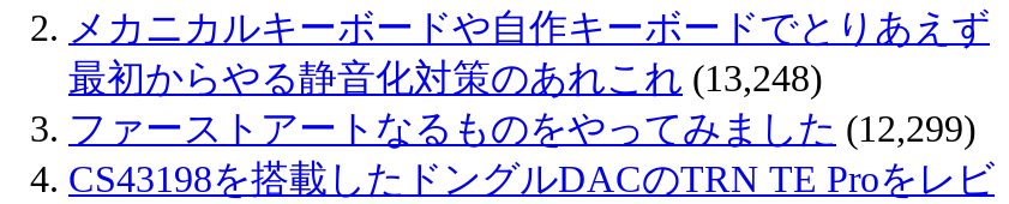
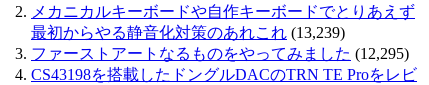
- 最初からやる静音化対策のあれこれ (13,248)
+ 最初からやる静音化対策のあれこれ (13,239)

- ファーストアートなるものをやってみました (12,299)
+ ファーストアートなるものをやってみました (12,295)
